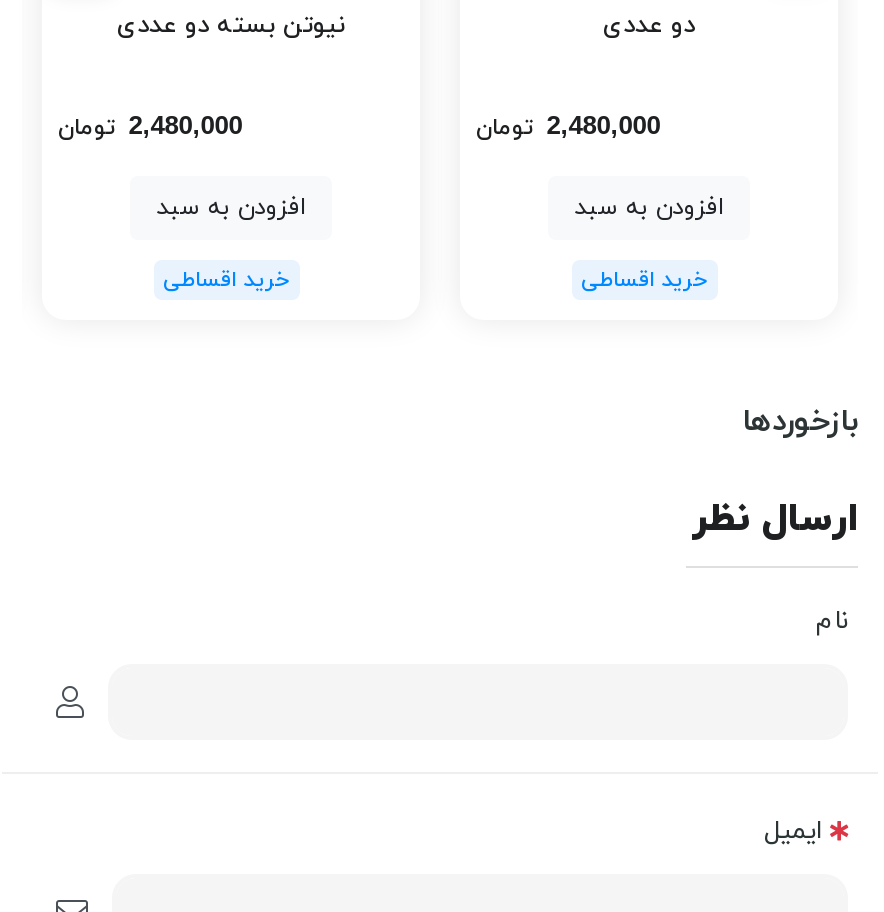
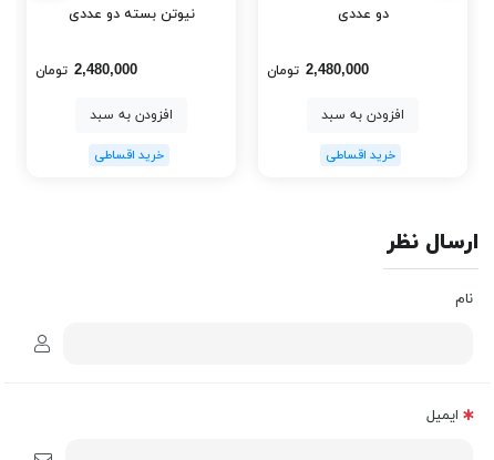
- بازخوردها
